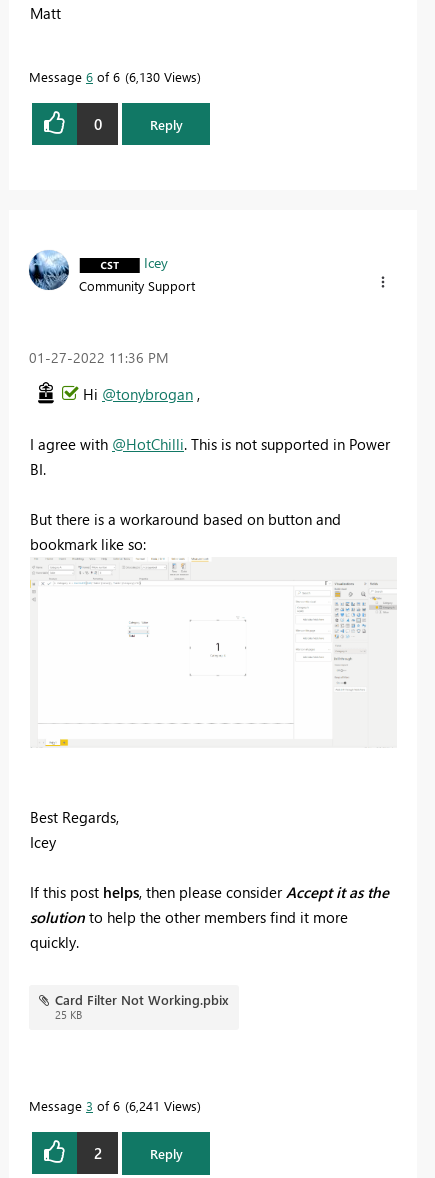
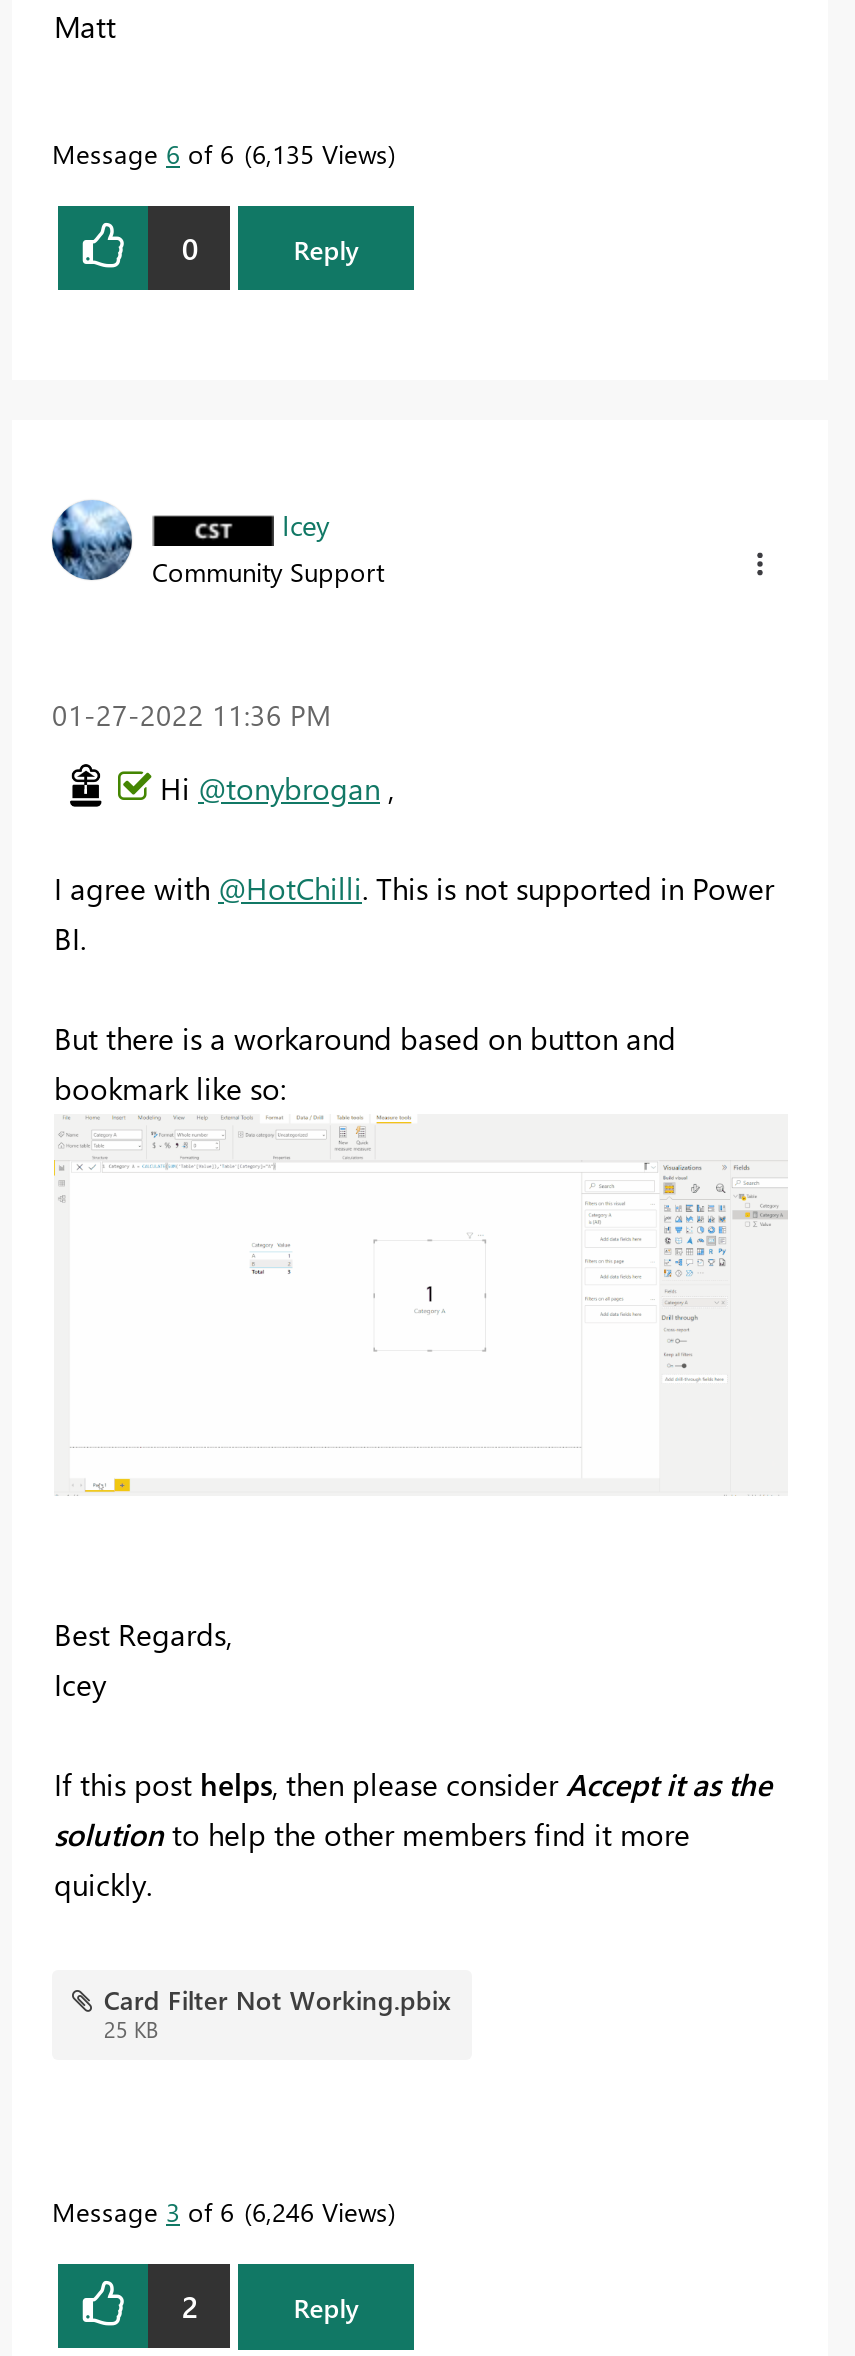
- Message 6 of 6 6,130 Views
+ Message 6 of 6 6,135 Views

- Message 3 of 6 6,241 Views
+ Message 3 of 6 6,246 Views
